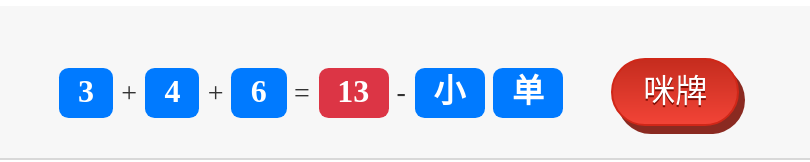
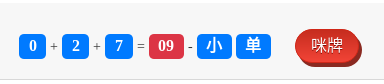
- 3
+ 0

- 4
+ 2

- 6
+ 7

- 13
+ 09
